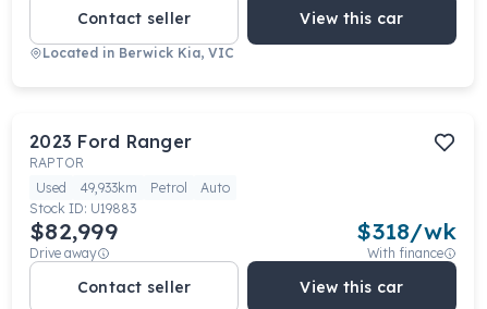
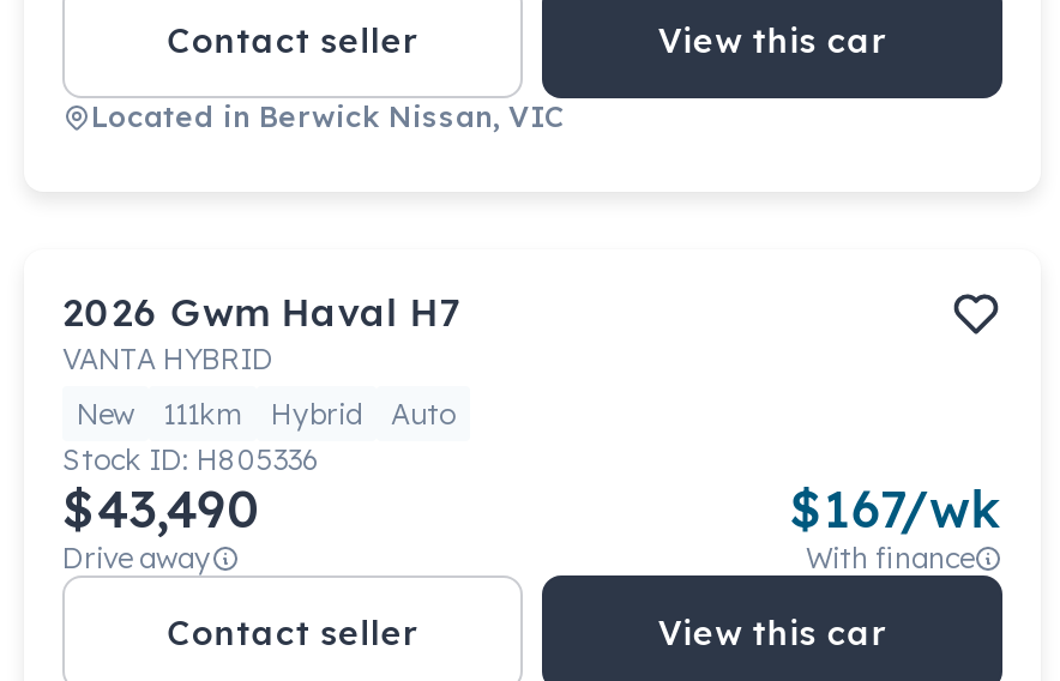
- Located in Berwick Kia, VIC
+ Located in Berwick Nissan, VIC

- 2023 Ford Ranger
- RAPTOR
+ 2026 Gwm Haval H7
+ VANTA HYBRID

- Used
- 49,933km
- Petrol
+ New
+ 111km
+ Hybrid

- Stock ID: U19883
+ Stock ID: H805336

- $82,999
+ $43,490

- $318/wk
+ $167/wk
